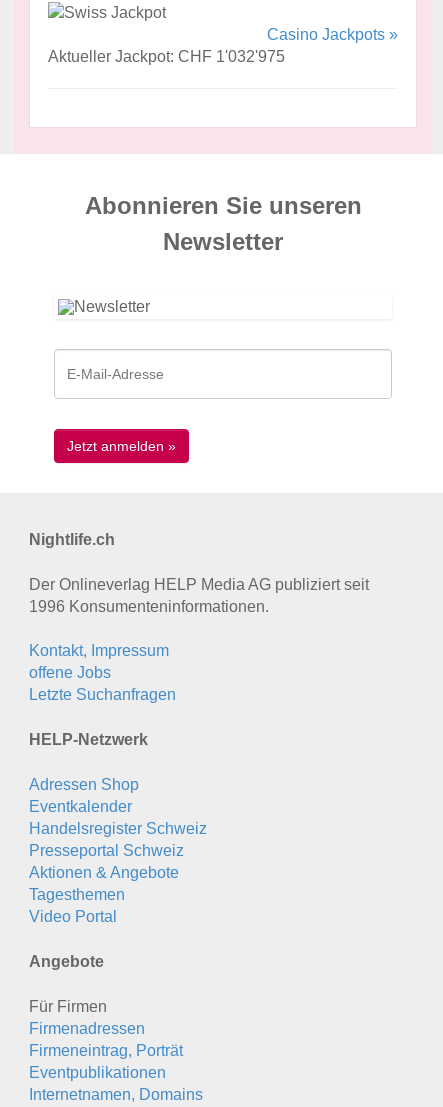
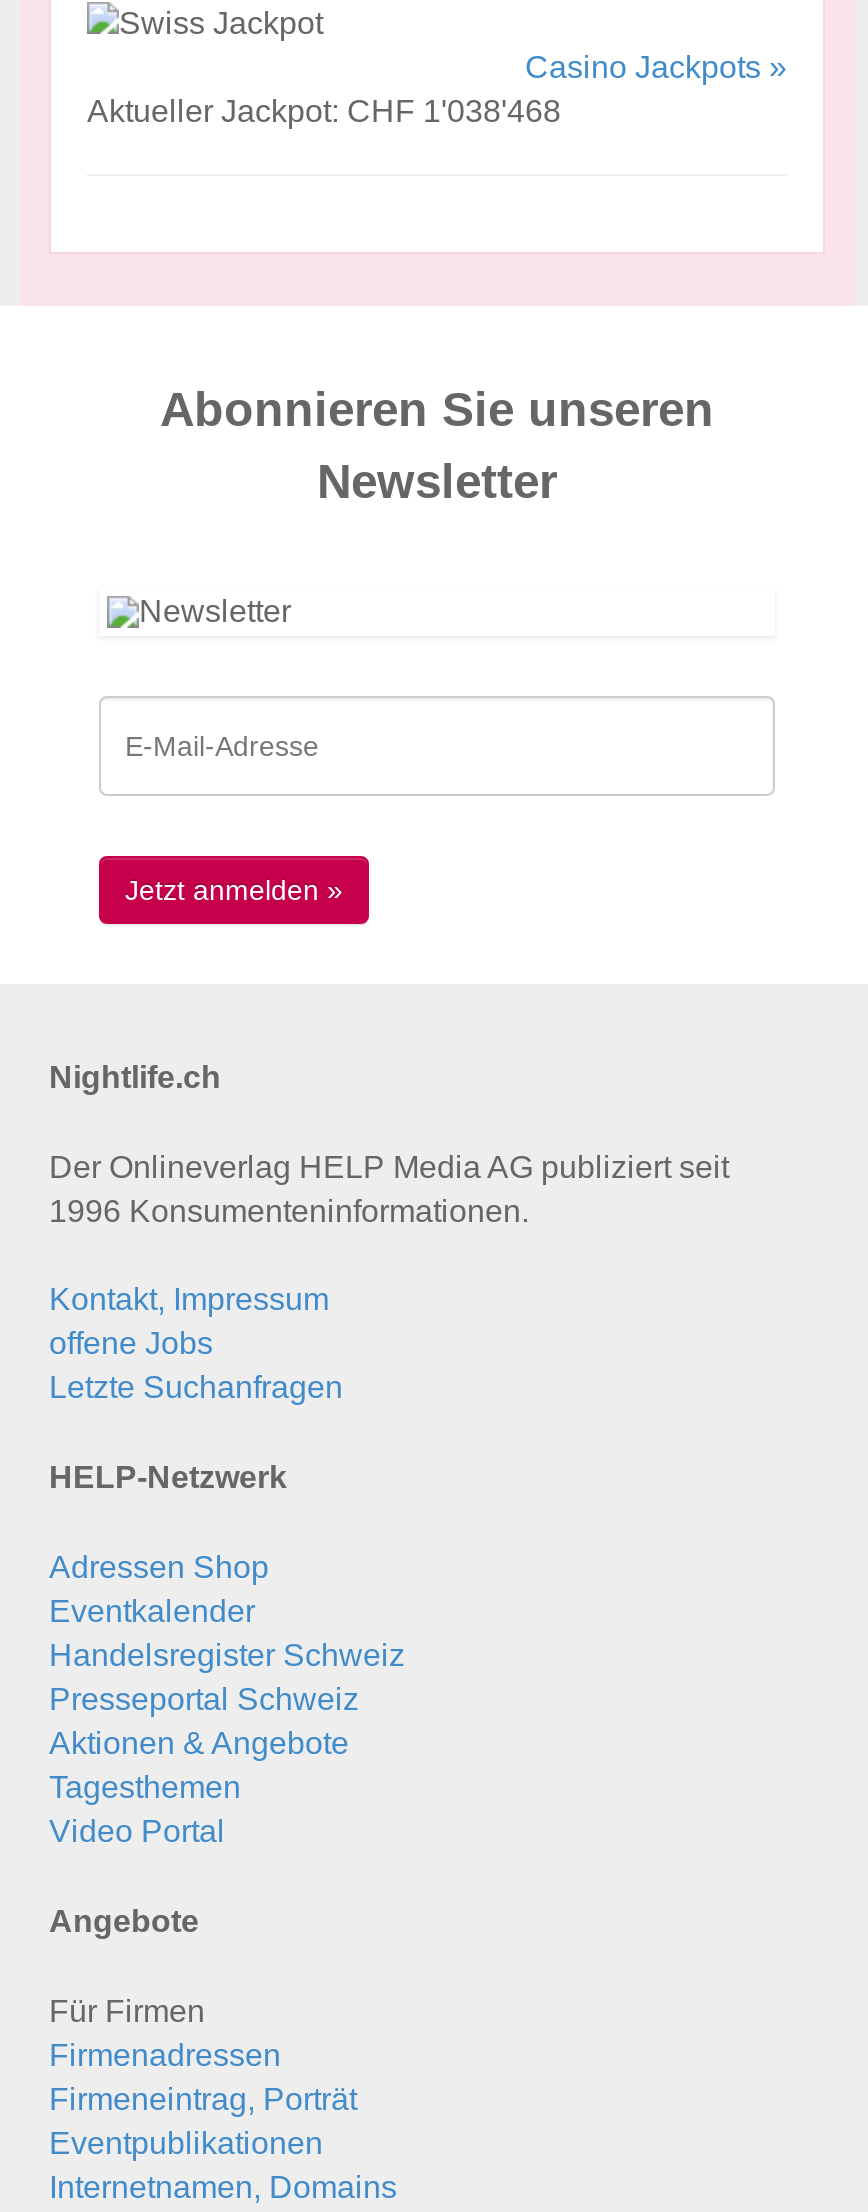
- Aktueller Jackpot: CHF 1'032'975
+ Aktueller Jackpot: CHF 1'038'468
